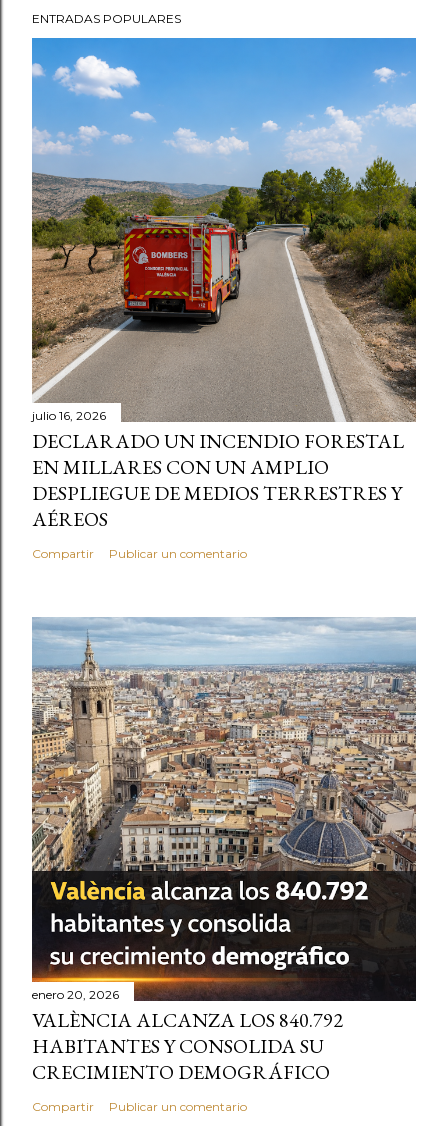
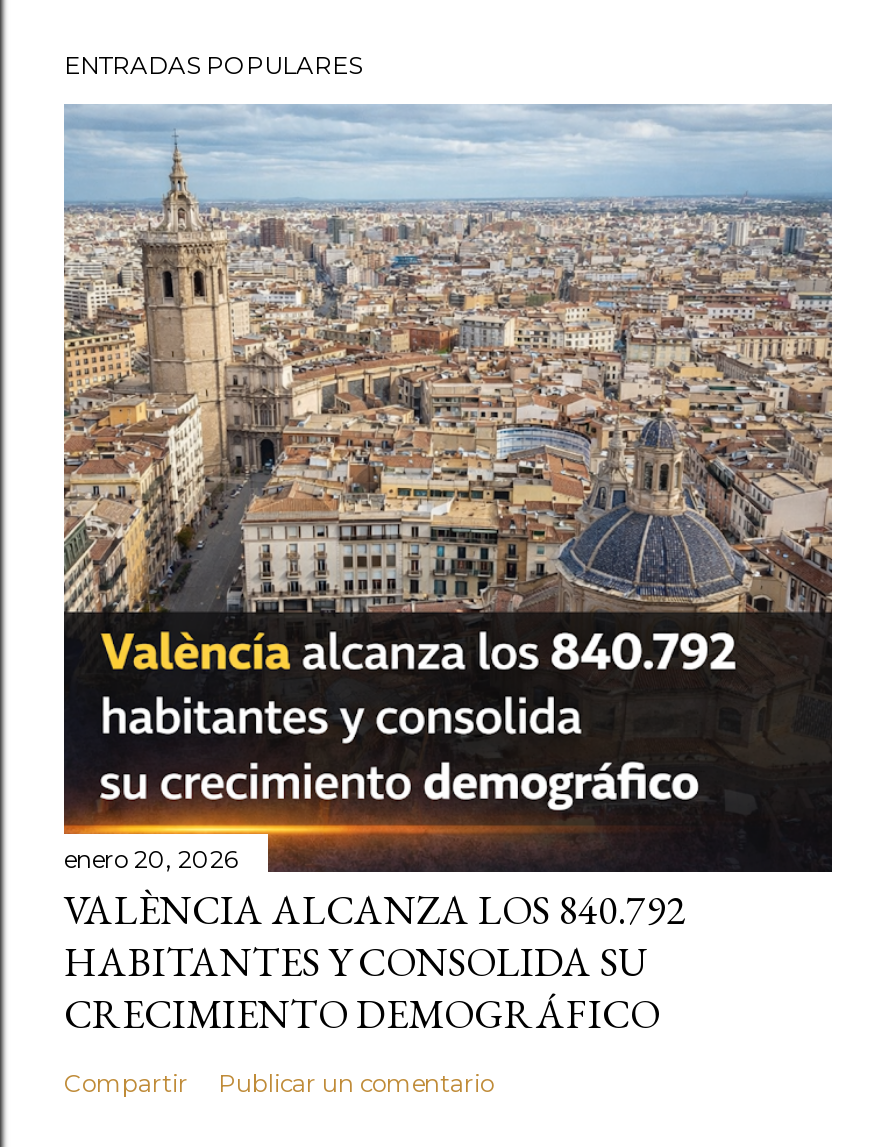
- [image]
- julio 16, 2026
- DECLARADO UN INCENDIO FORESTAL
- EN MILLARES CON UN AMPLIO
- DESPLIEGUE DE MEDIOS TERRESTRES Y
- AÉREOS
- Compartir
- Publicar un comentario
